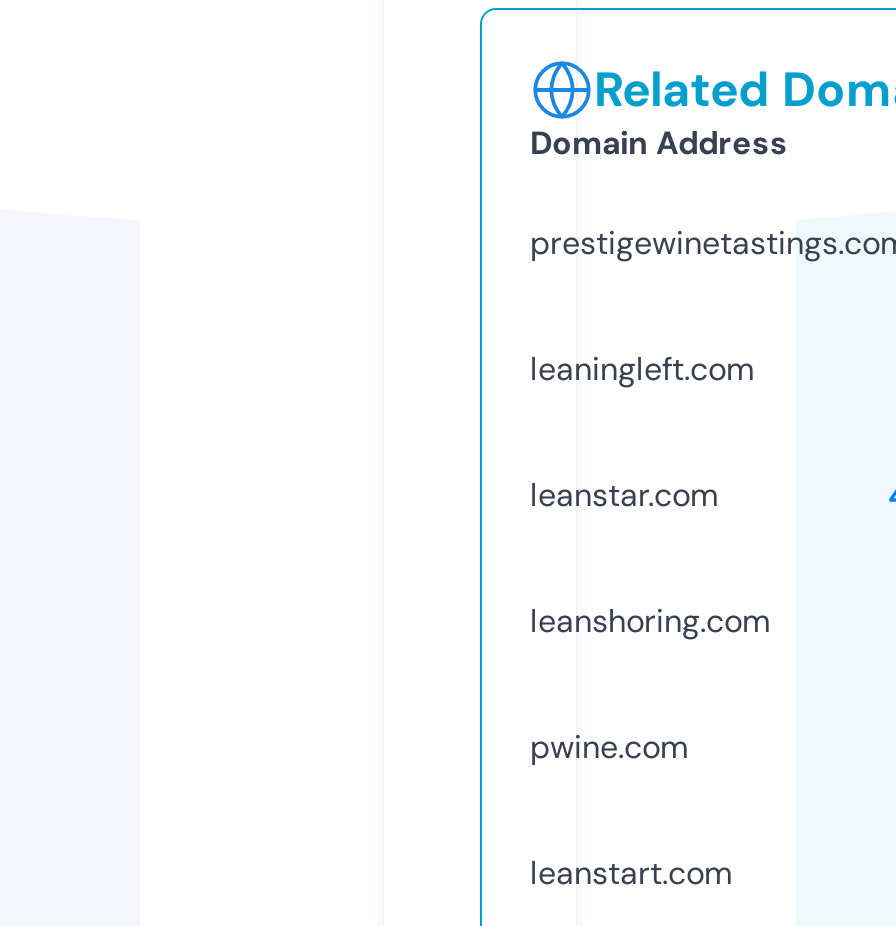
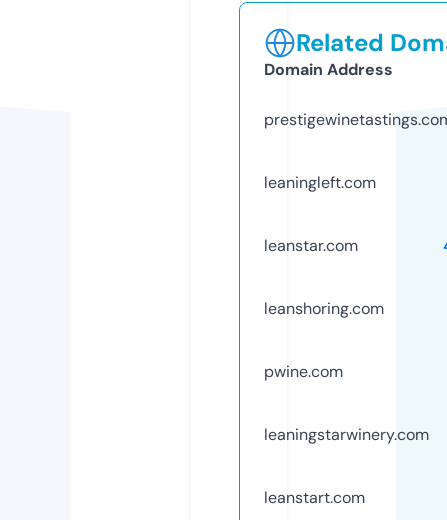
+ leaningstarwinery.com
